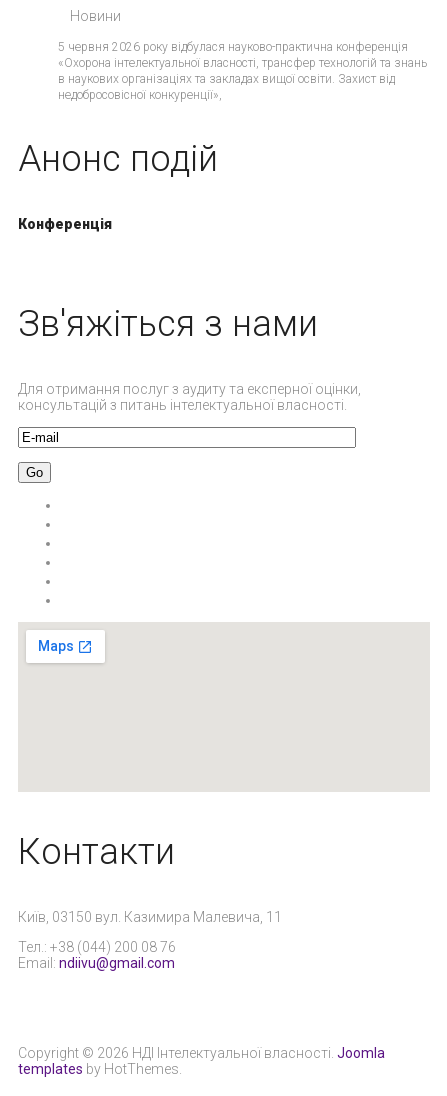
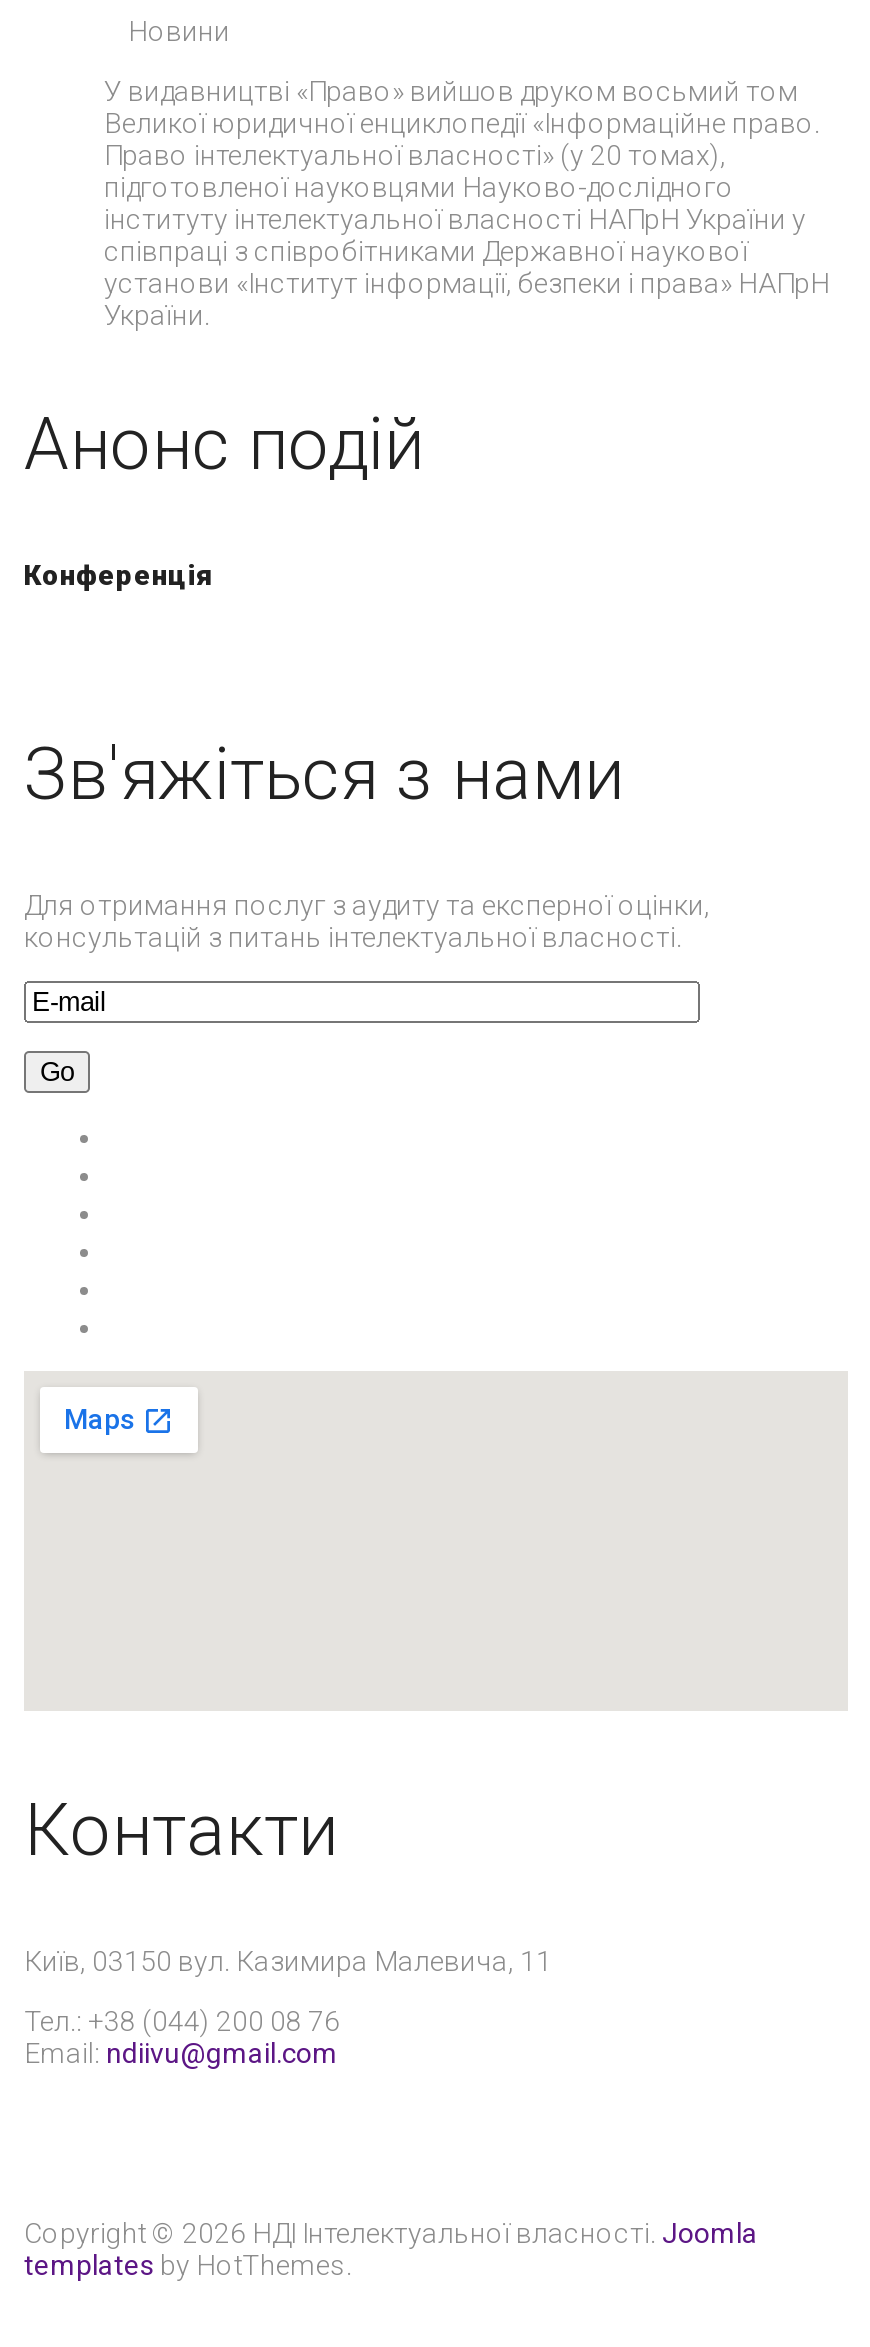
- 5 червня 2026 року відбулася науково-практична конференція
- «Охорона інтелектуальної власності, трансфер технологій та знань
- в наукових організаціях та закладах вищої освіти. Захист від
- недобросовісної конкуренції»,
+ У видавництві «Право» вийшов друком восьмий том
+ Великої юридичної енциклопедії «Інформаційне право.
+ Право інтелектуальної власності» (у 20 томах),
+ підготовленої науковцями Науково-дослідного
+ інституту інтелектуальної власності НАПрН України у
+ співпраці з співробітниками Державної наукової
+ установи «Інститут інформації, безпеки і права» НАПрН
+ України.
